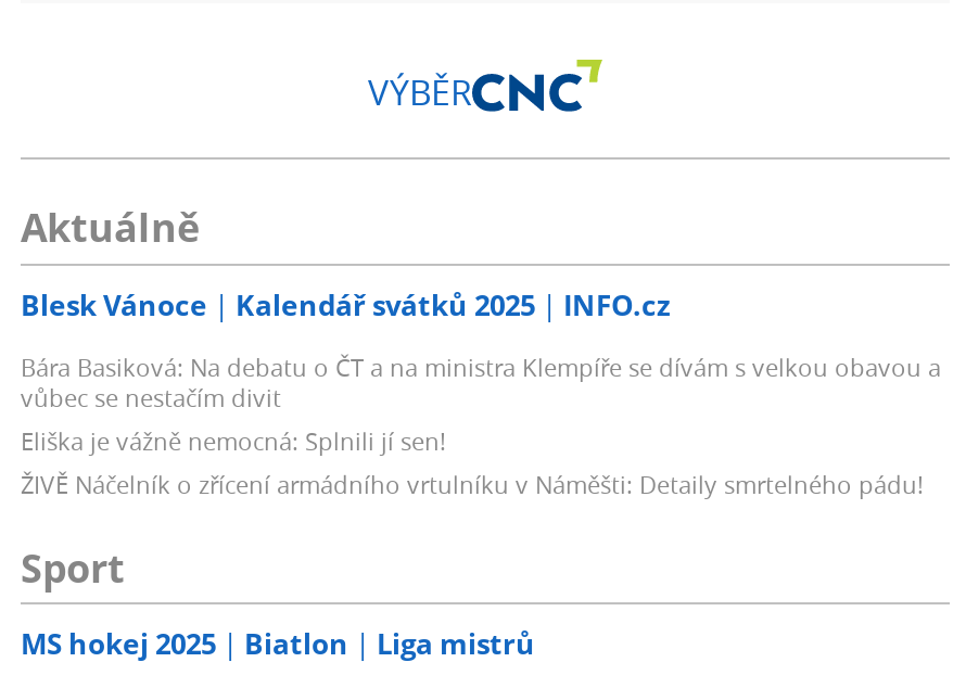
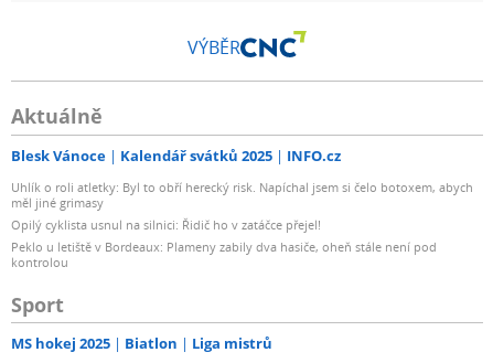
- Bára Basiková: Na debatu o ČT a na ministra Klempíře se dívám s velkou obavou a
- vůbec se nestačím divit
- Eliška je vážně nemocná: Splnili jí sen!
- ŽIVĚ Náčelník o zřícení armádního vrtulníku v Náměšti: Detaily smrtelného pádu!
+ Uhlík o roli atletky: Byl to obří herecký risk. Napíchal jsem si čelo botoxem, abych
+ měl jiné grimasy
+ Opilý cyklista usnul na silnici: Řidič ho v zatáčce přejel!
+ Peklo u letiště v Bordeaux: Plameny zabily dva hasiče, oheň stále není pod
+ kontrolou
